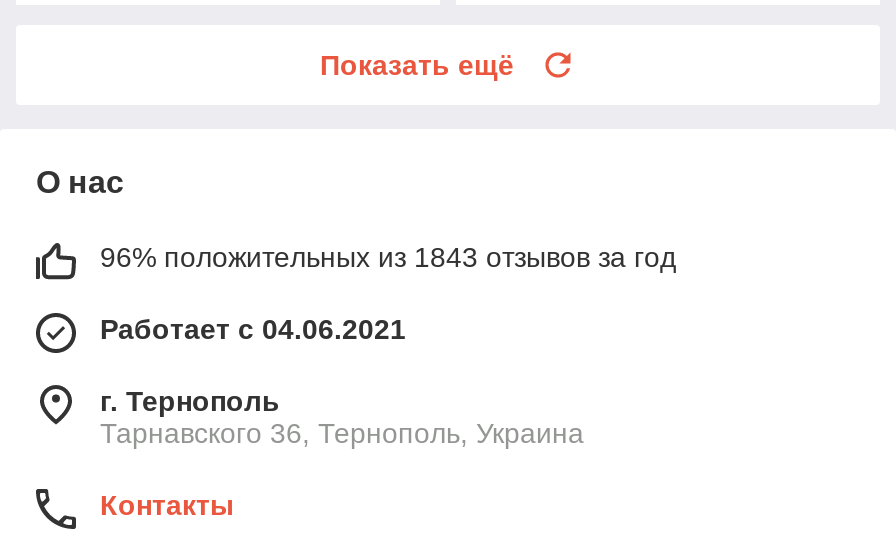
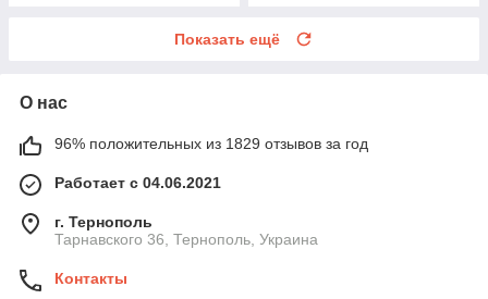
- 96% положительных из 1843 отзывов за год
+ 96% положительных из 1829 отзывов за год
